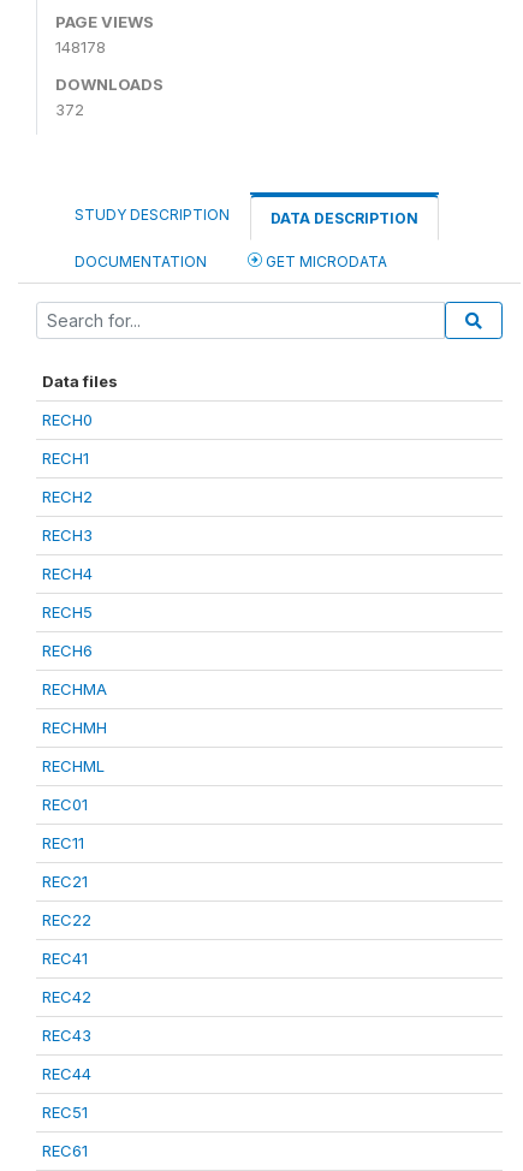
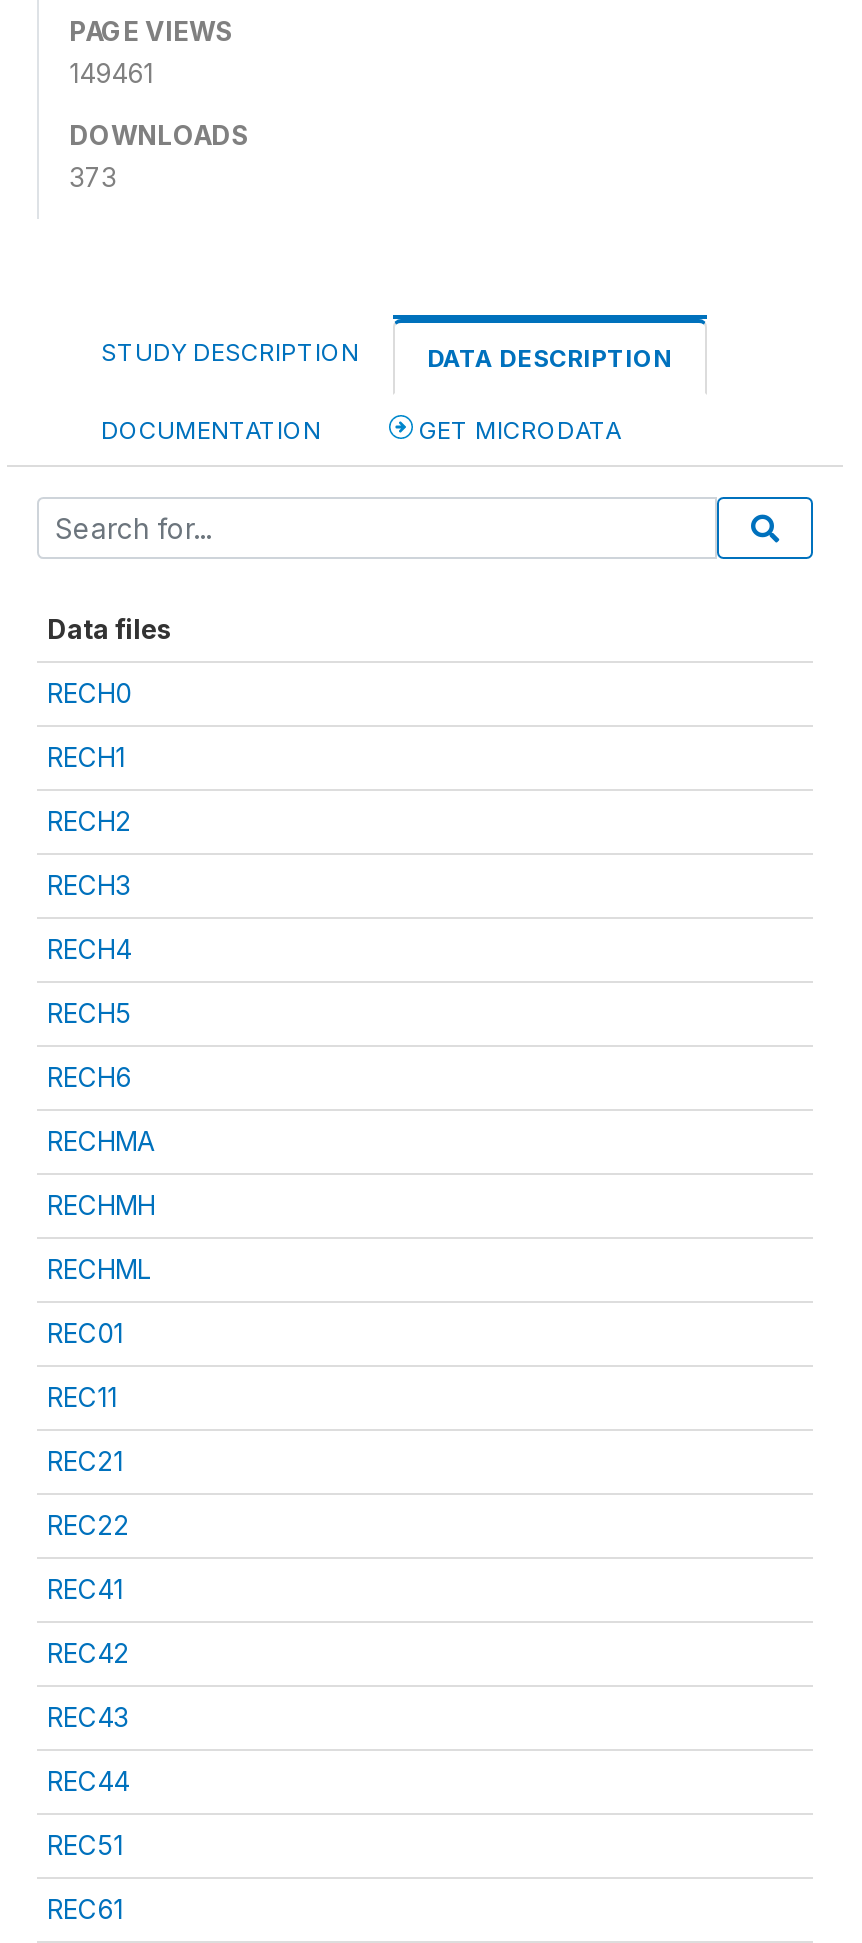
- 148178
+ 149461

- 372
+ 373
